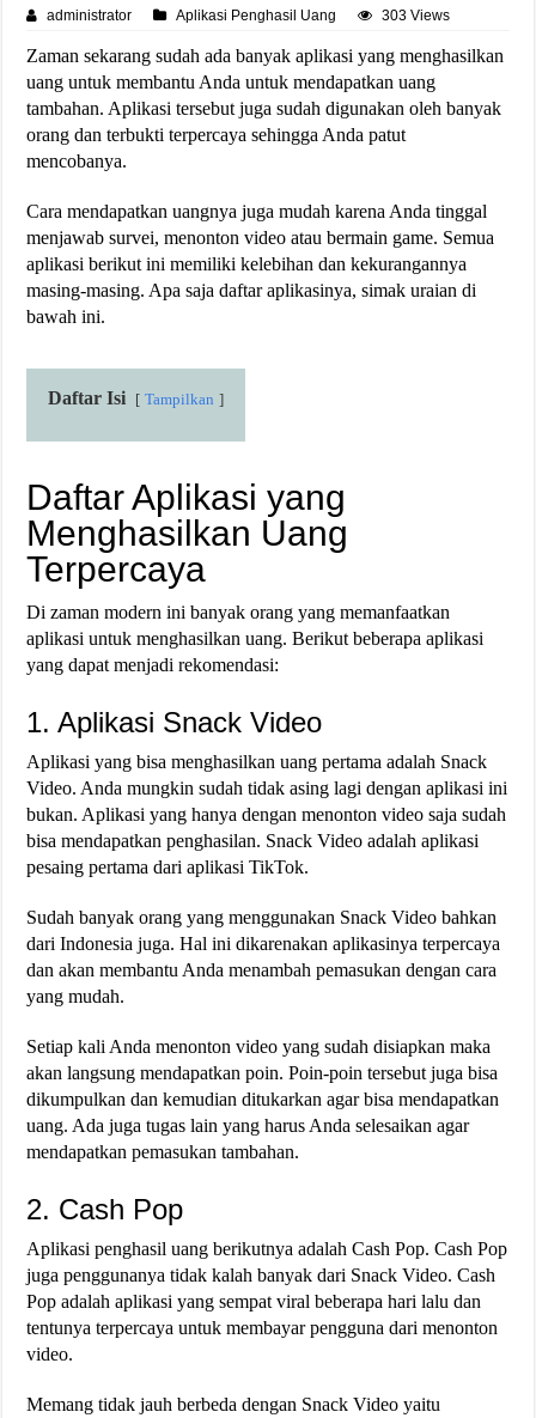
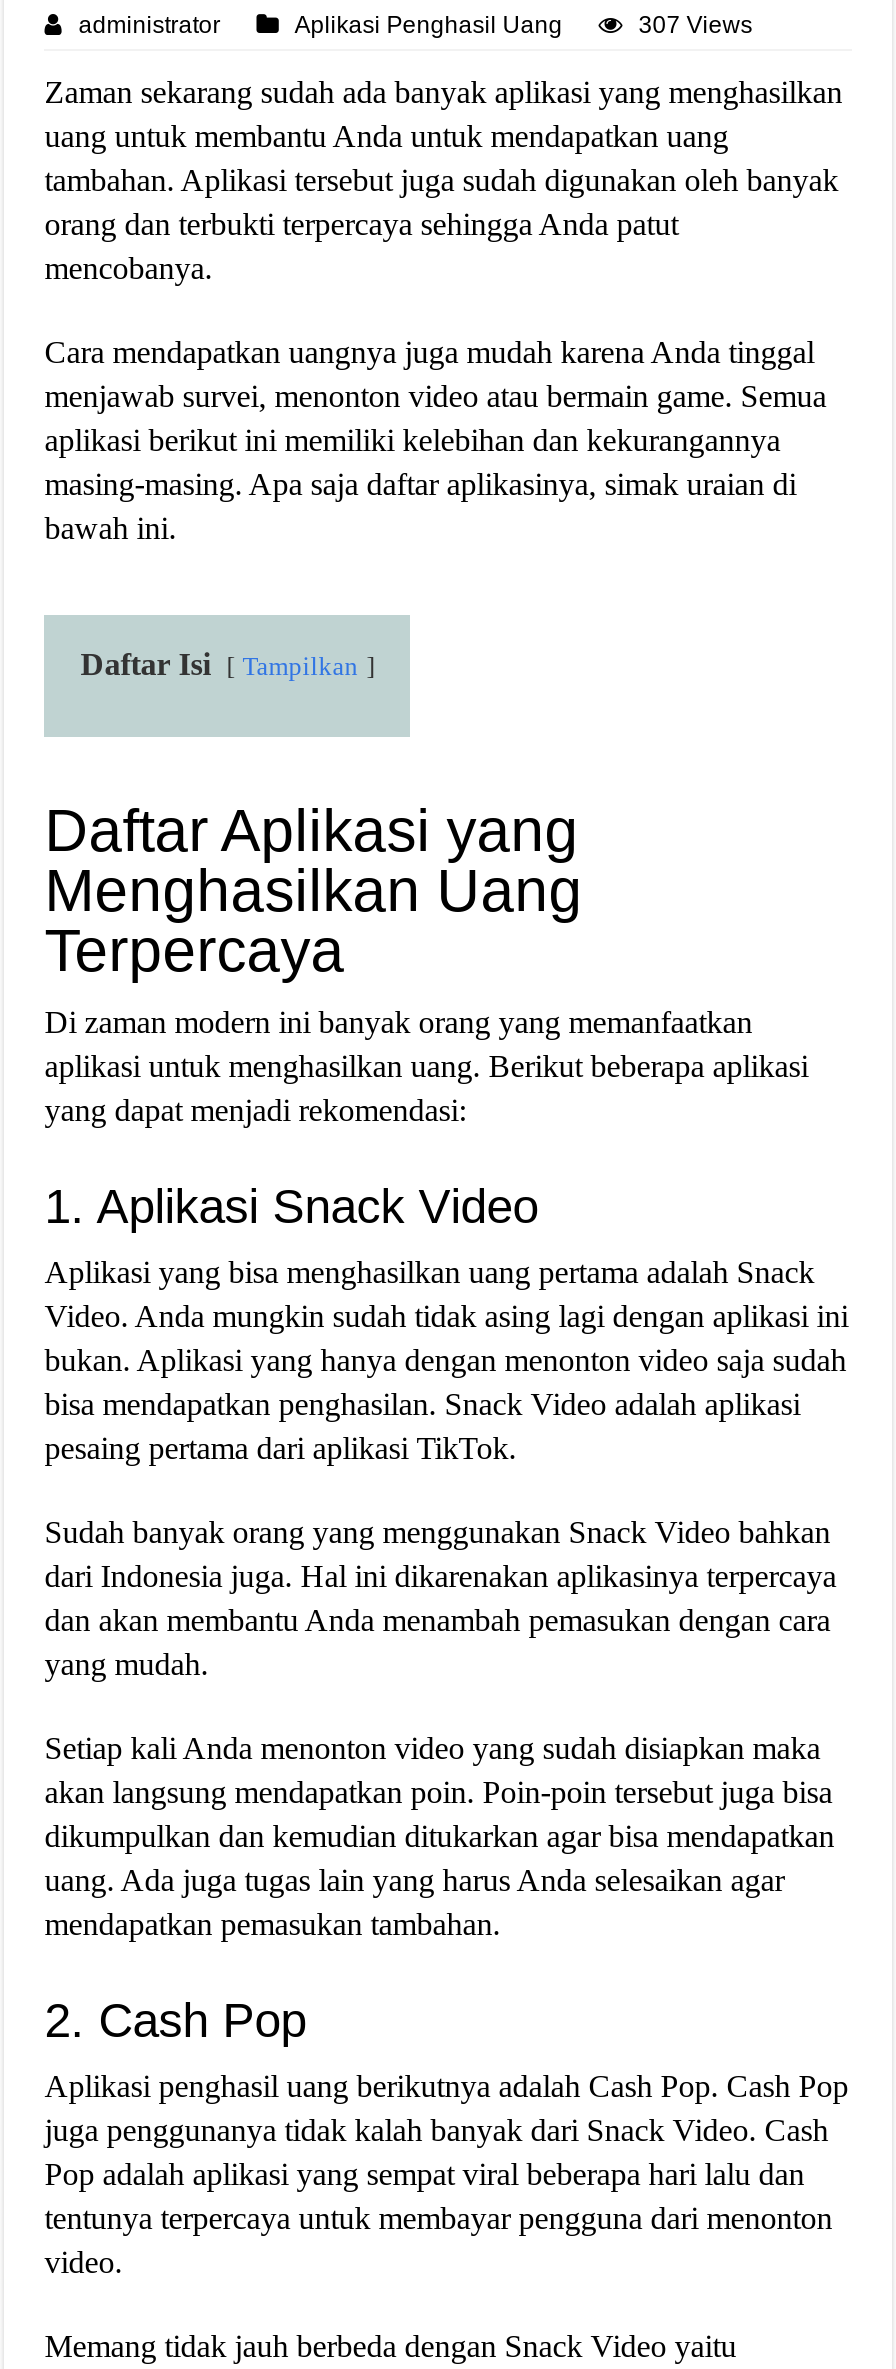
- 303 Views
+ 307 Views
